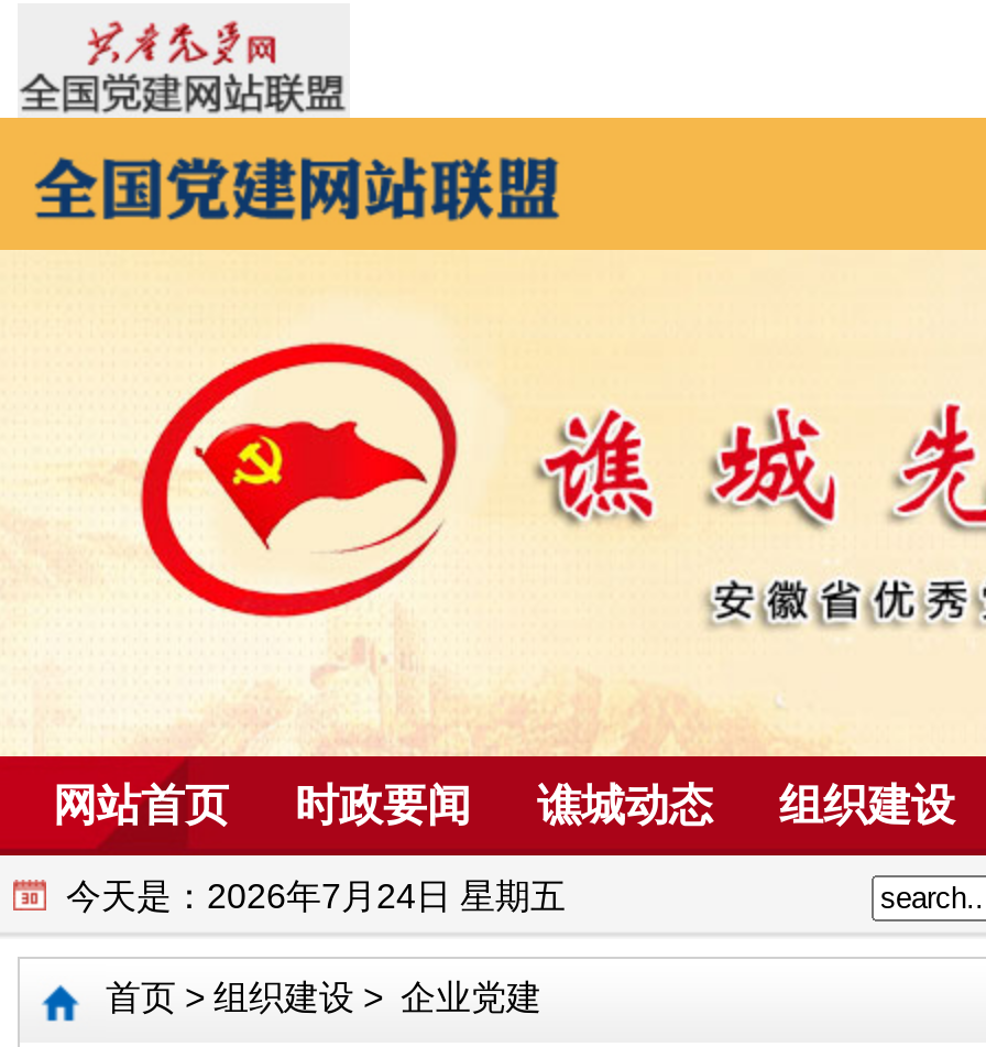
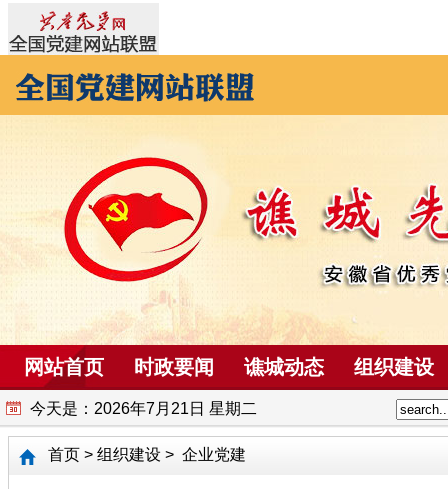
- 今天是：2026年7月24日 星期五
+ 今天是：2026年7月21日 星期二
